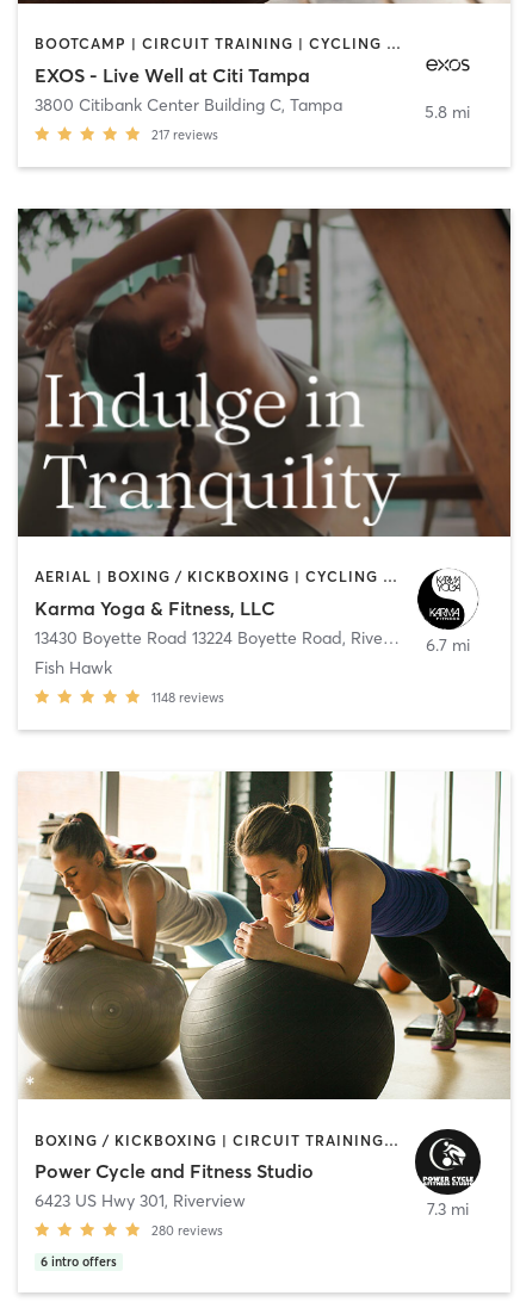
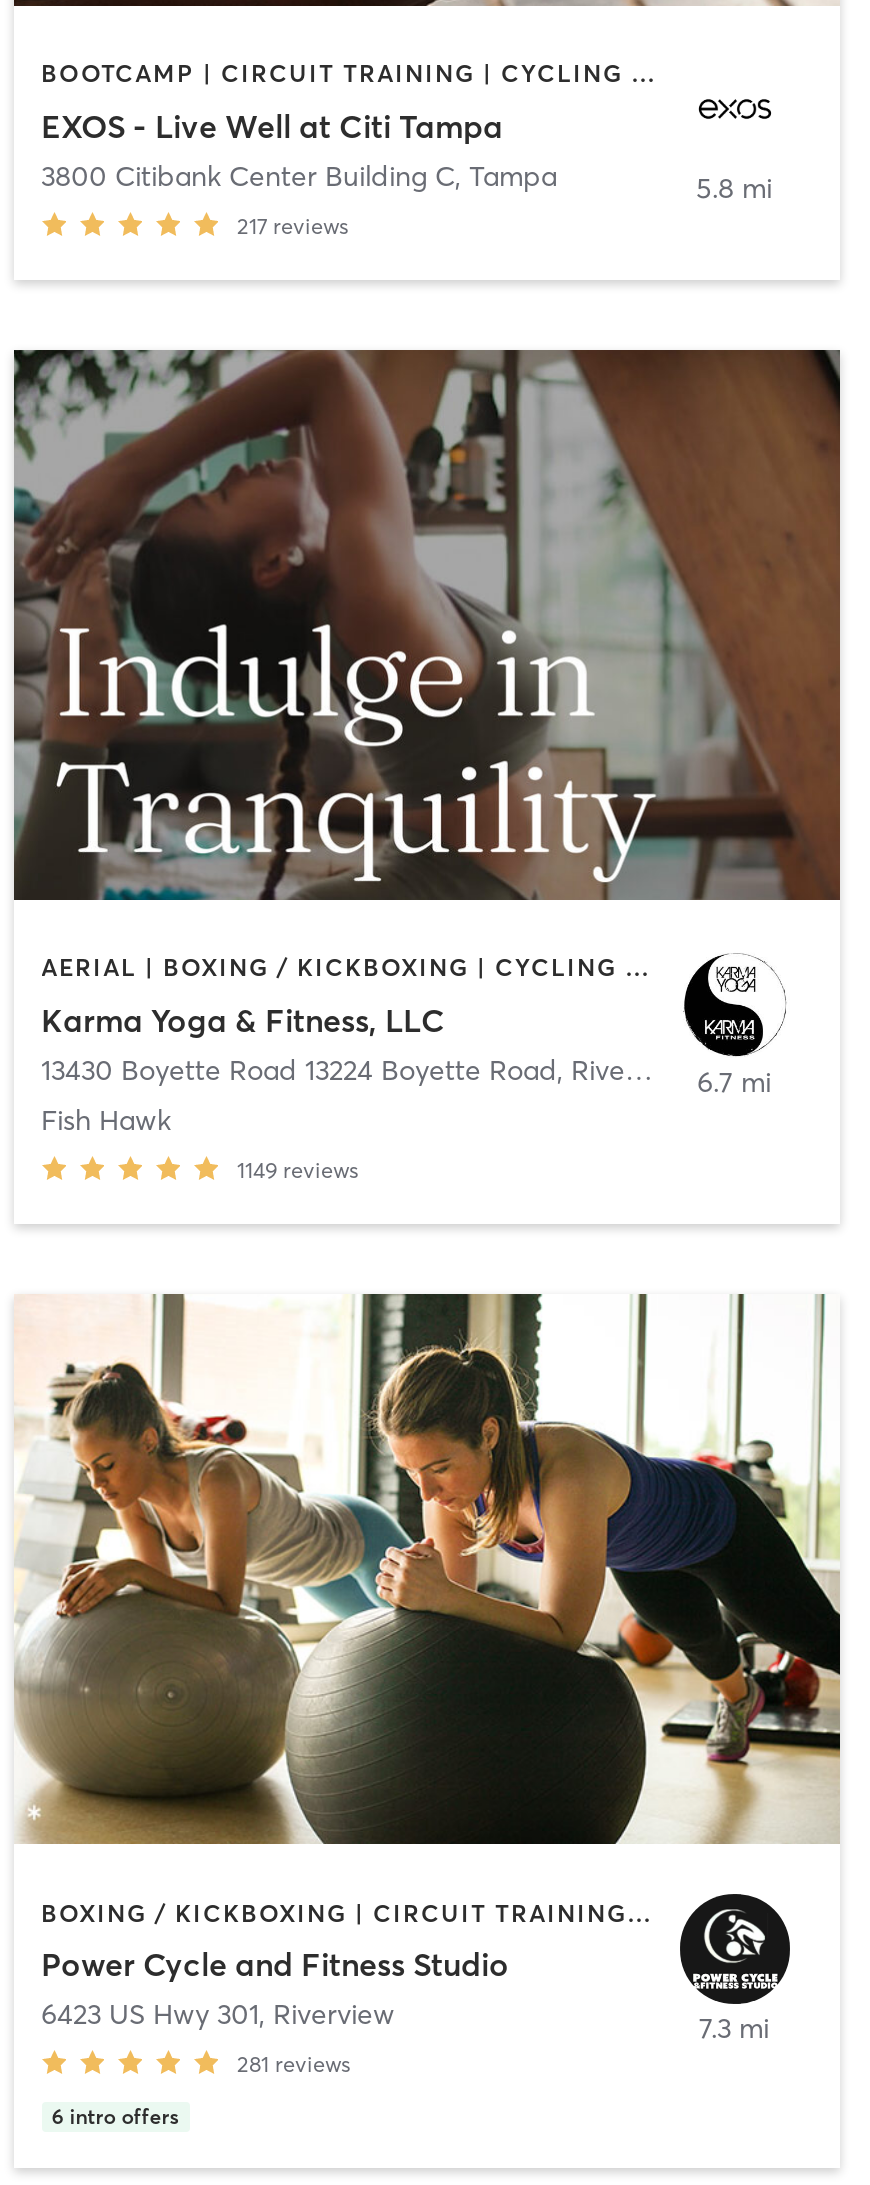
- 1148 reviews
+ 1149 reviews

- 280 reviews
+ 281 reviews
